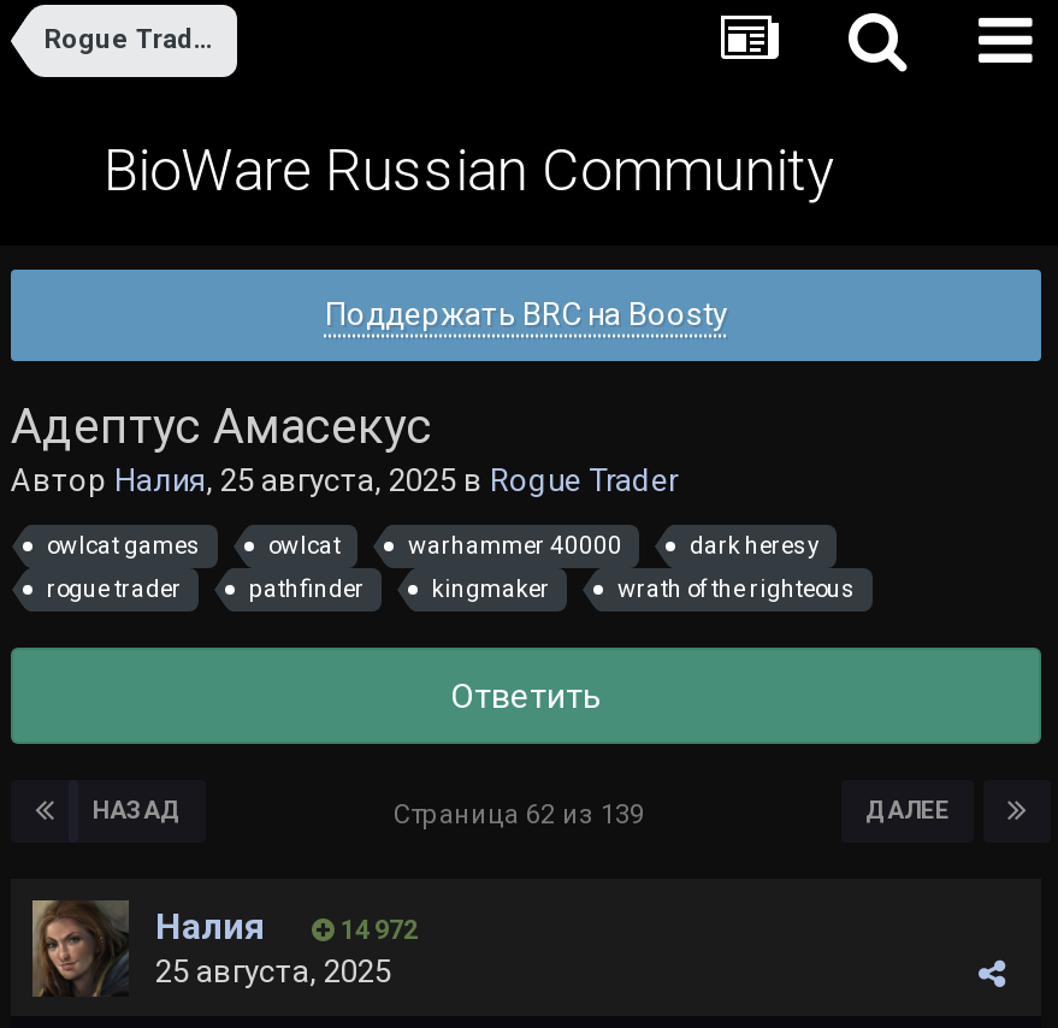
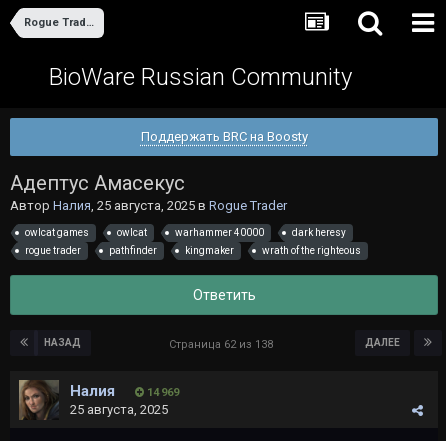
- Страница 62 из 139
+ Страница 62 из 138

- 14 972
+ 14 969
